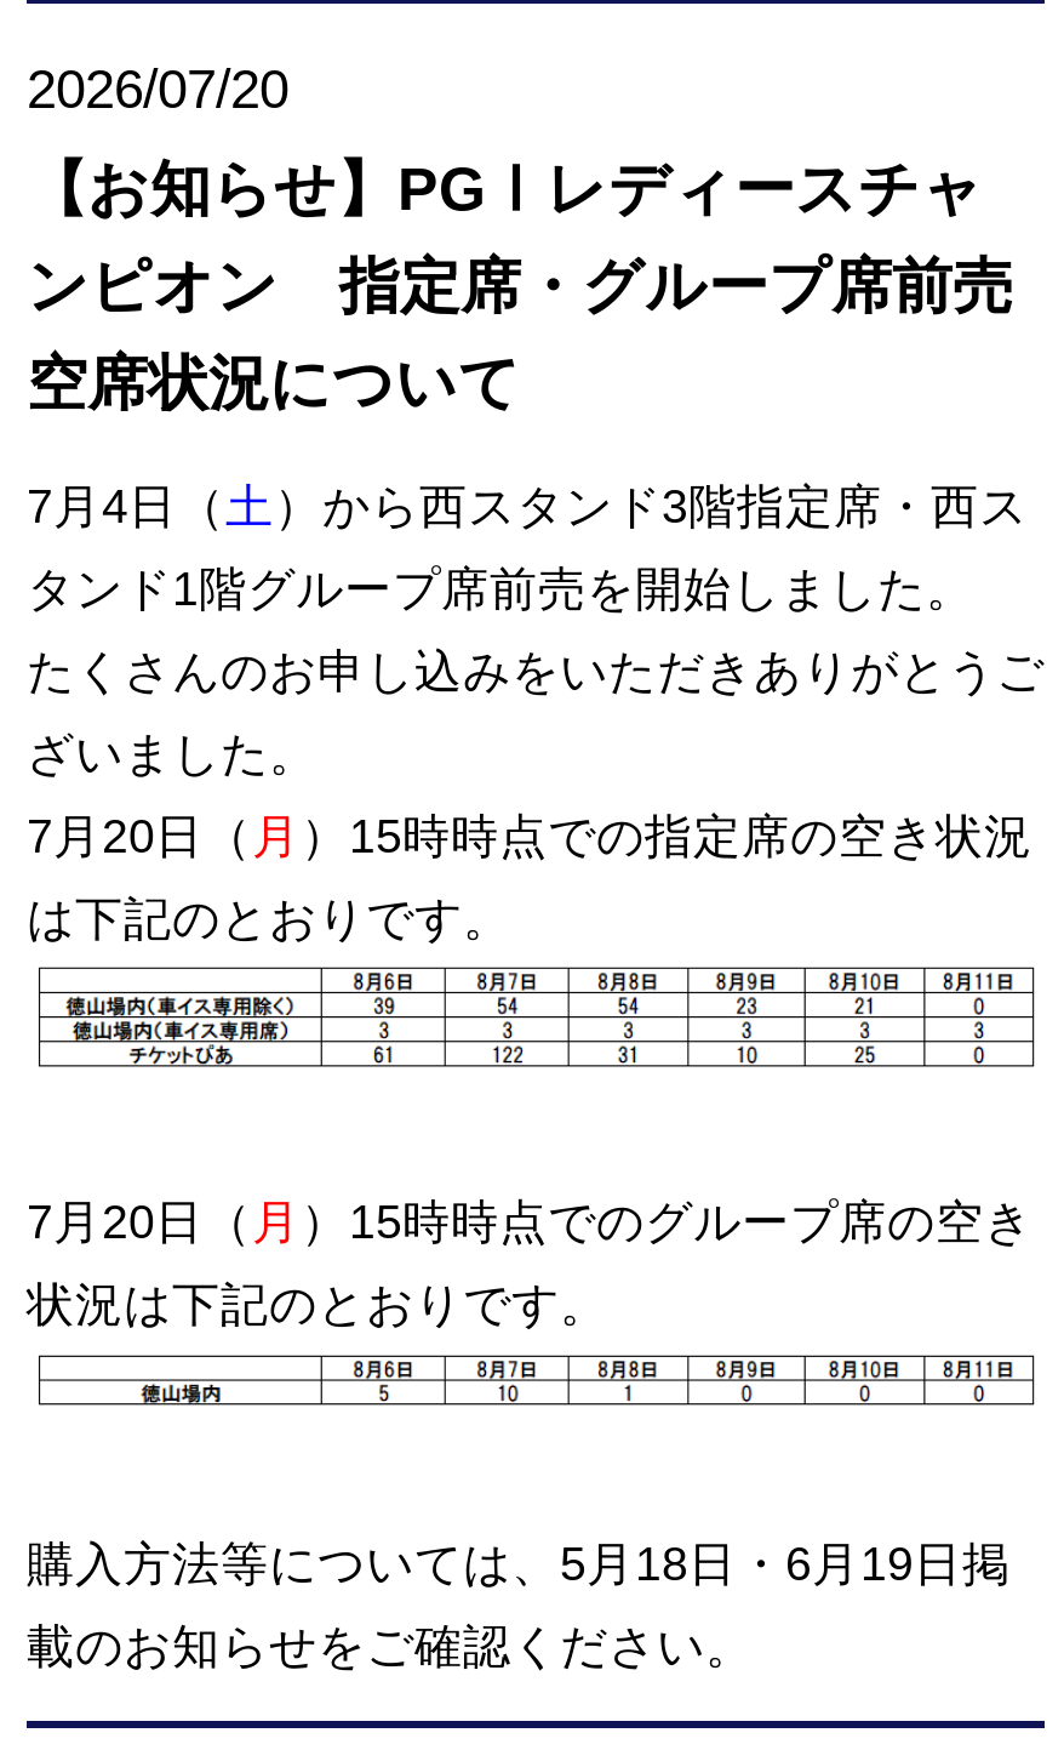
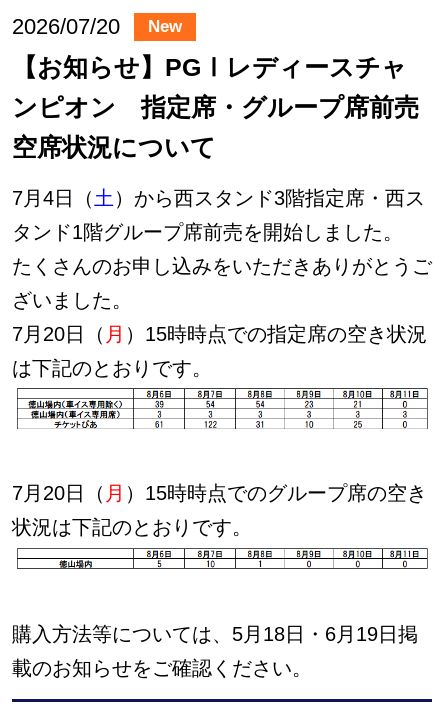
+ New
